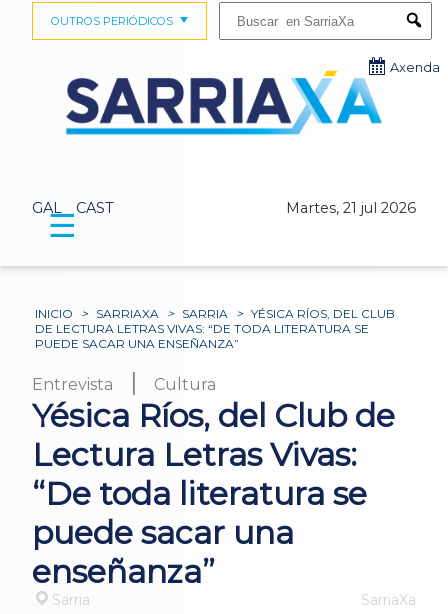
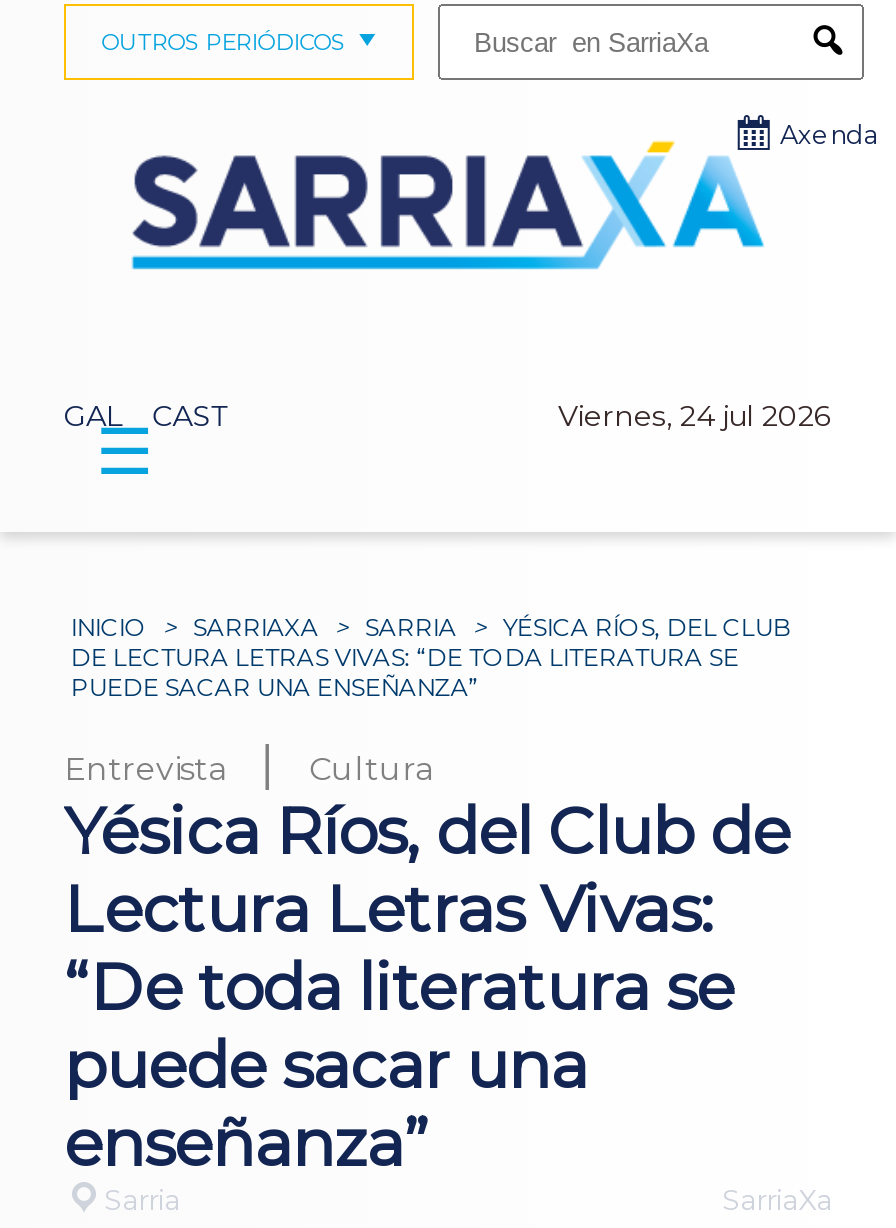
- Martes, 21 jul 2026
+ Viernes, 24 jul 2026
